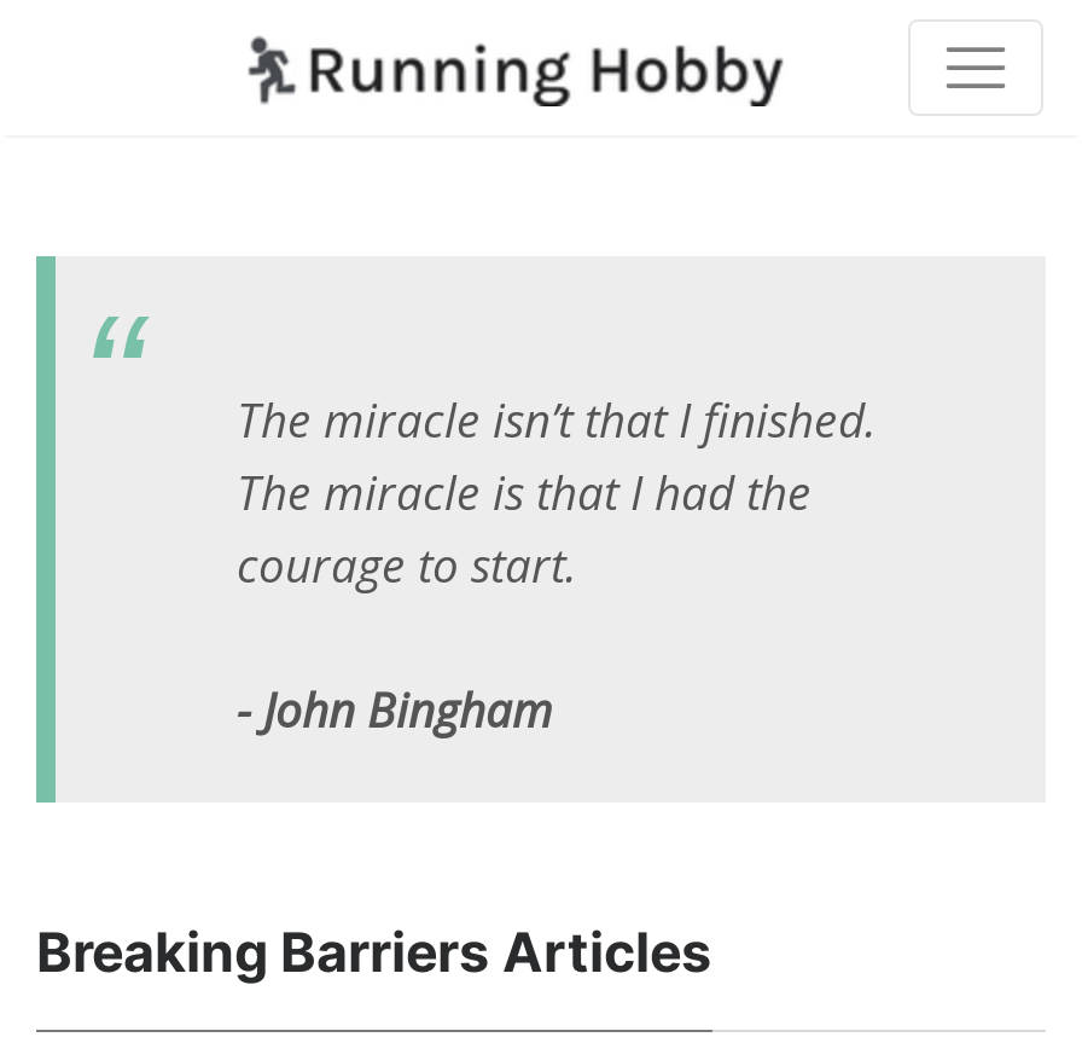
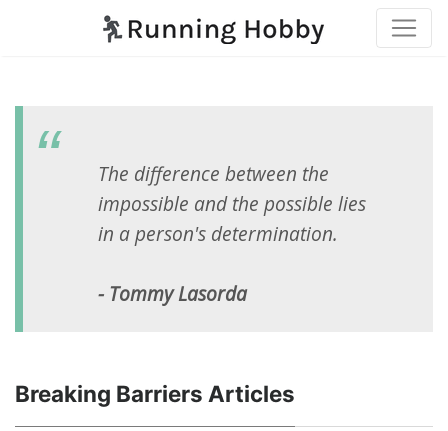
- The miracle isn’t that I finished.
- The miracle is that I had the
- courage to start.
+ The difference between the
+ impossible and the possible lies
+ in a person's determination.

- - John Bingham
+ - Tommy Lasorda
